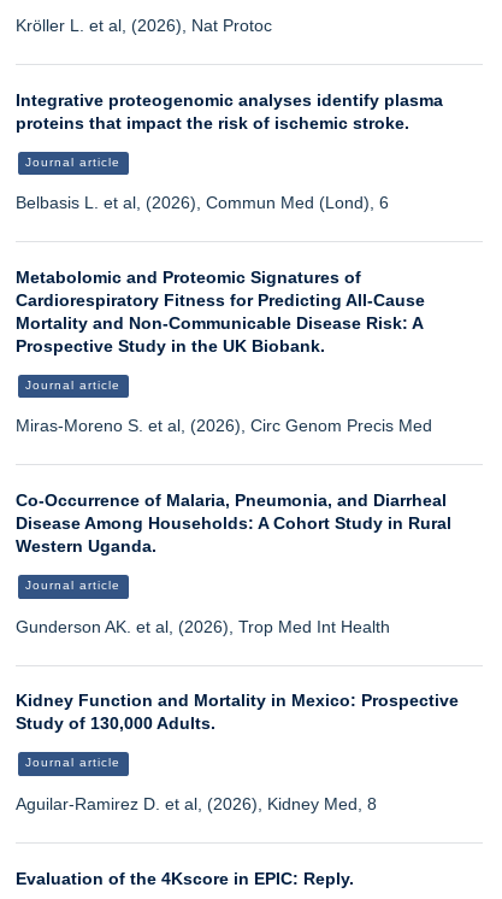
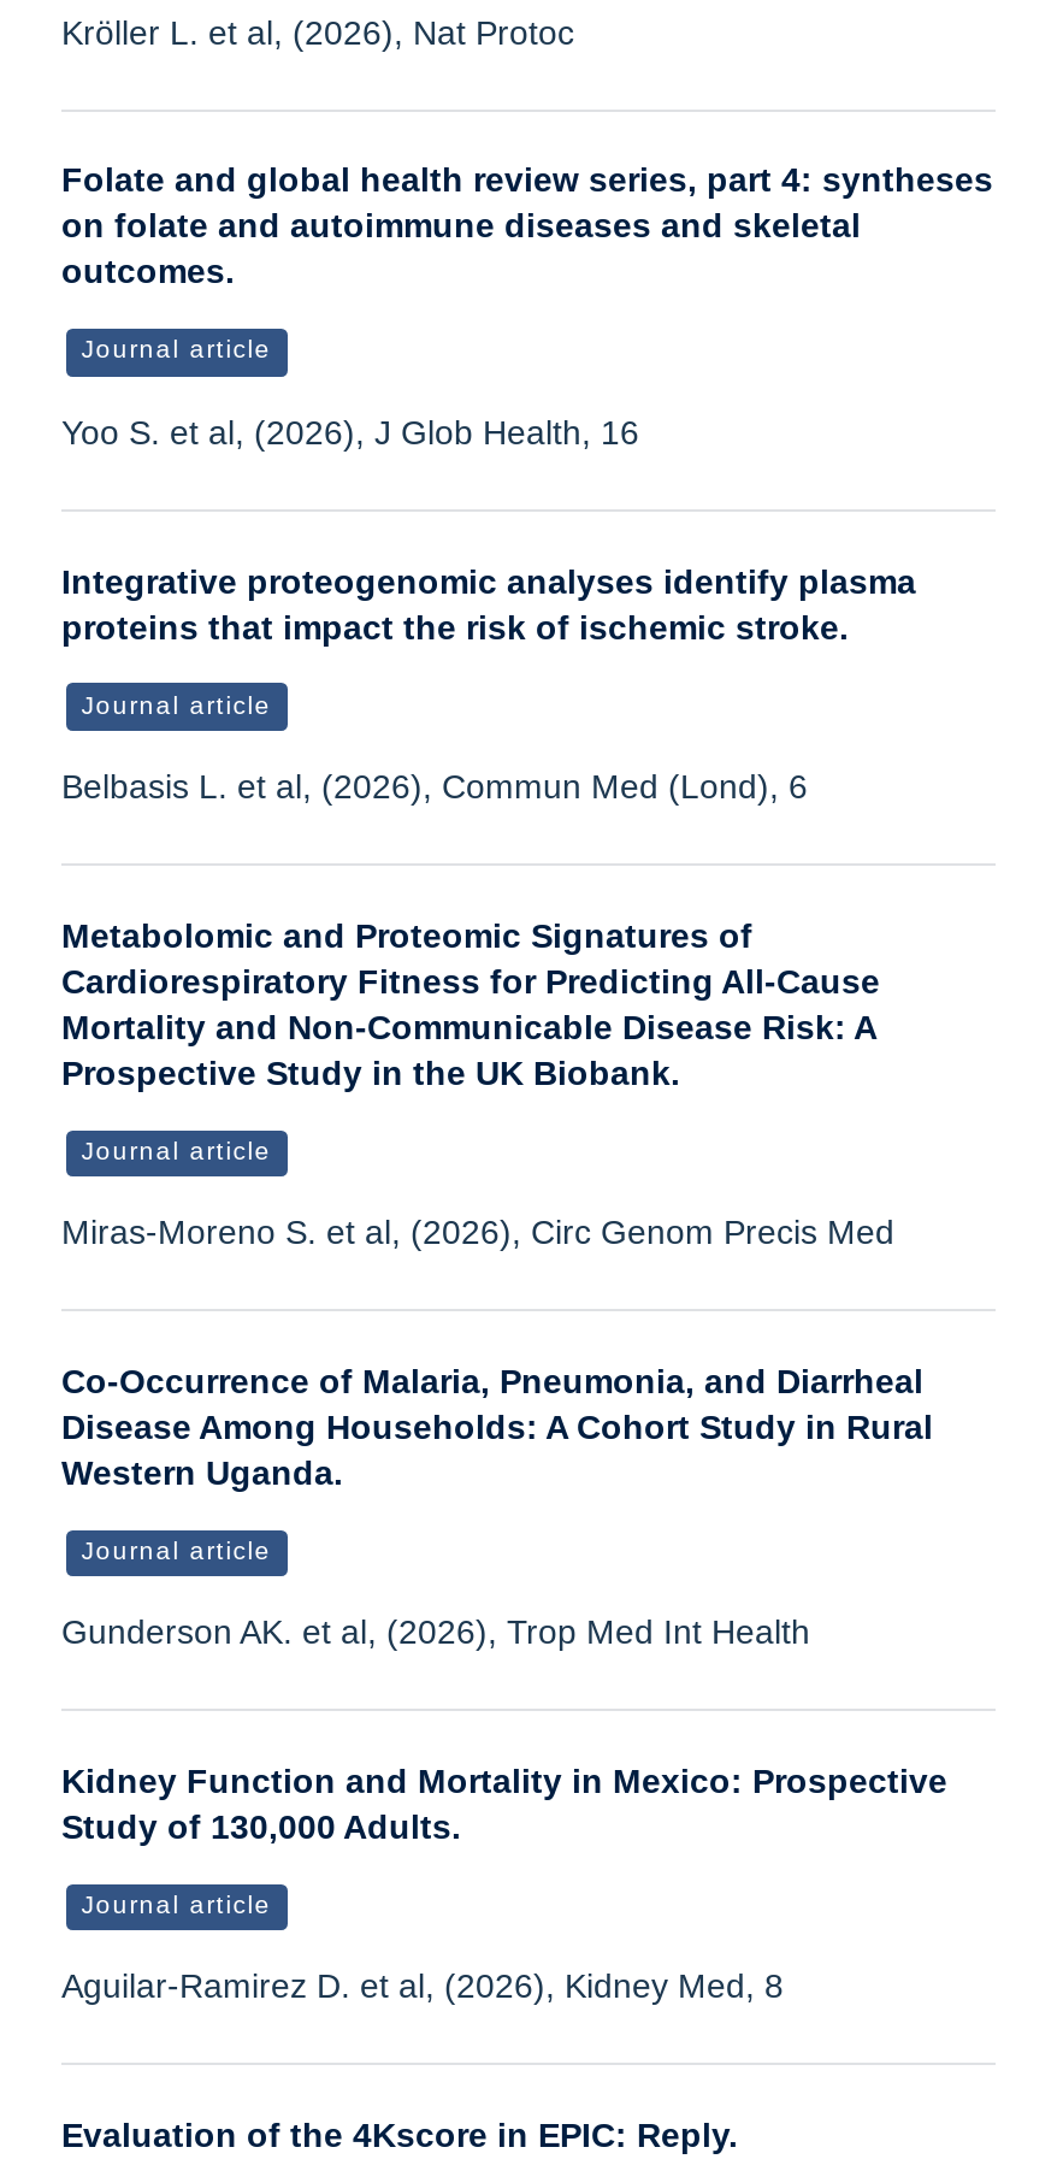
+ Folate and global health review series, part 4: syntheses
+ on folate and autoimmune diseases and skeletal
+ outcomes.
+ Journal article
+ Yoo S. et al, (2026), J Glob Health, 16
